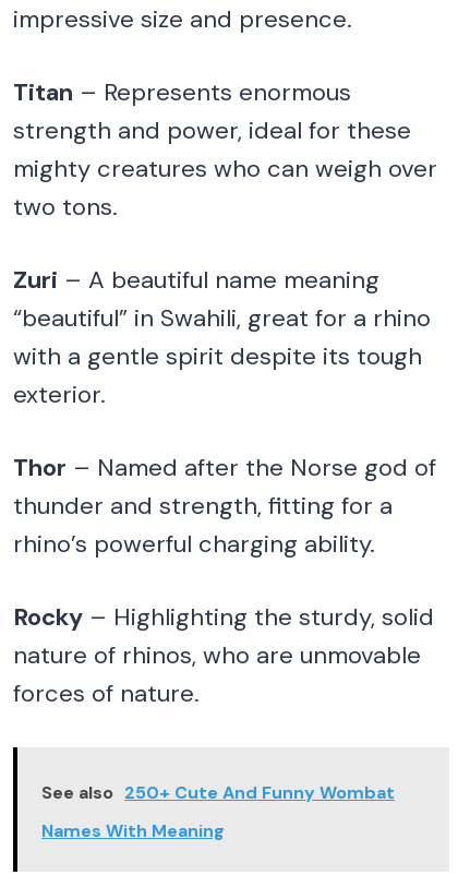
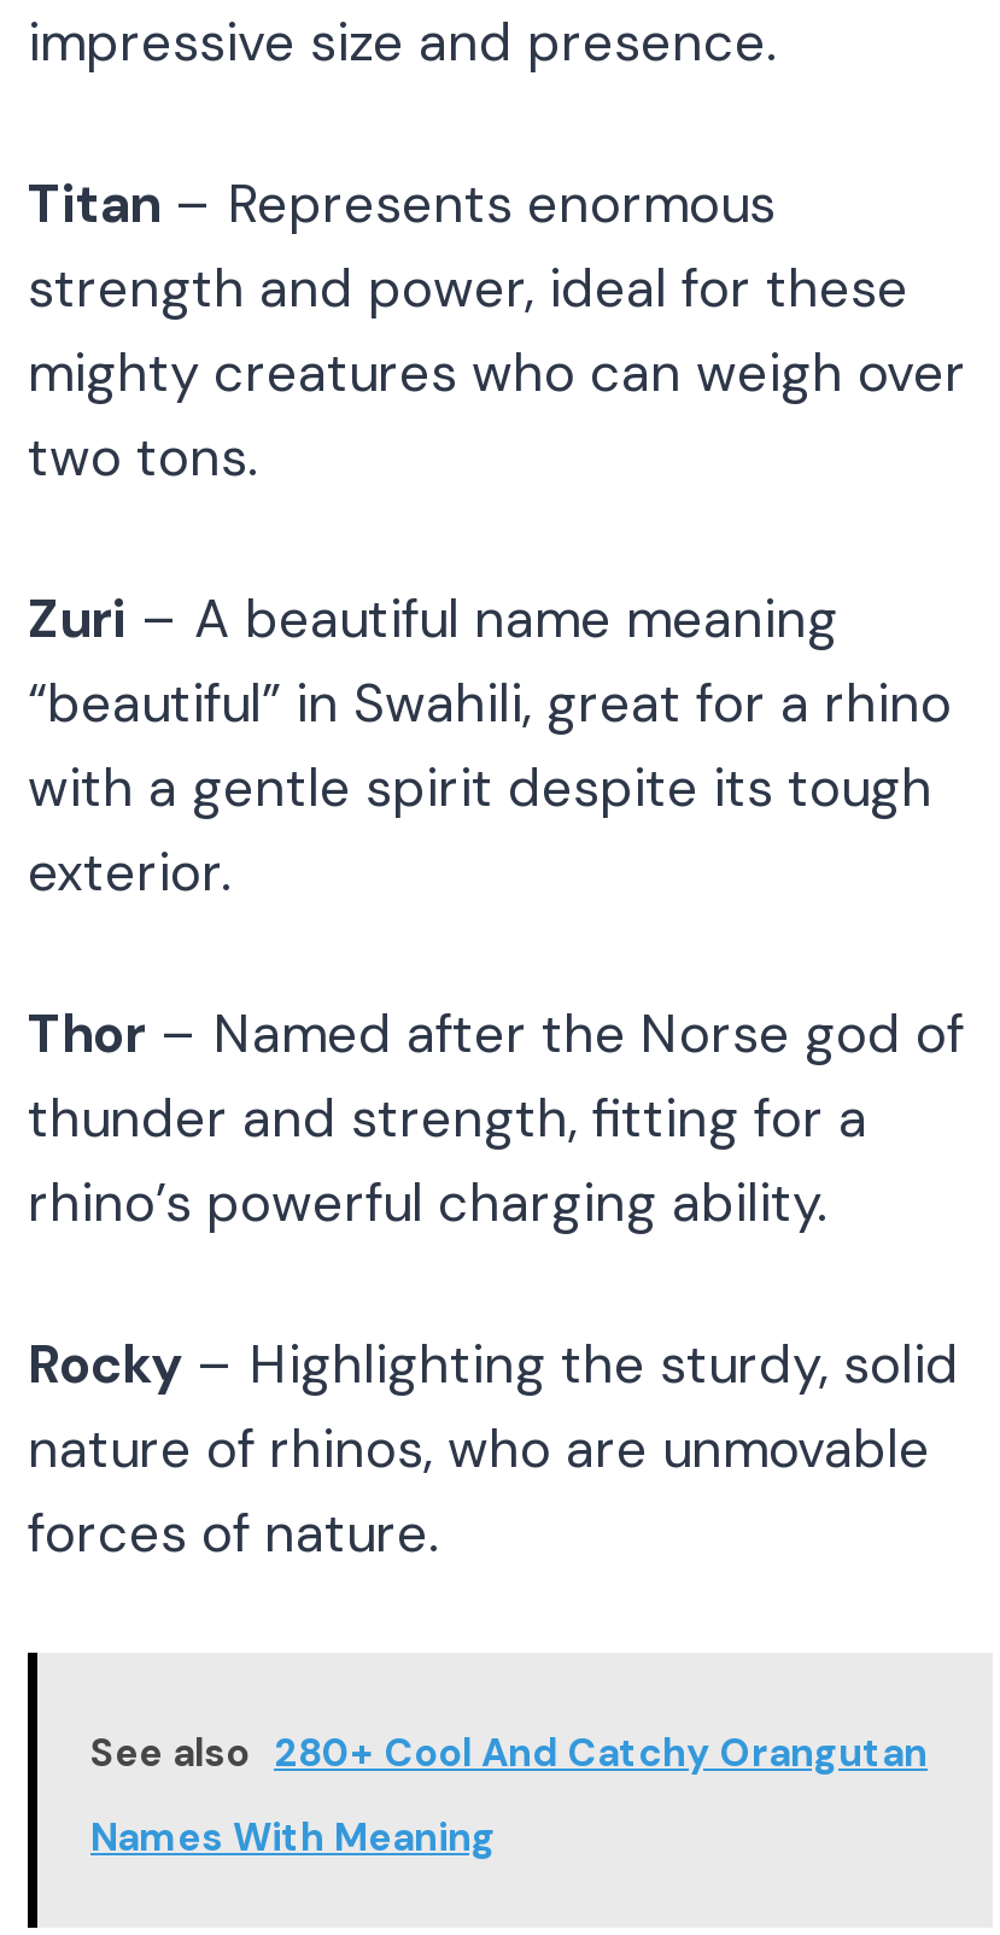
- See also 250+ Cute And Funny Wombat
+ See also 280+ Cool And Catchy Orangutan
